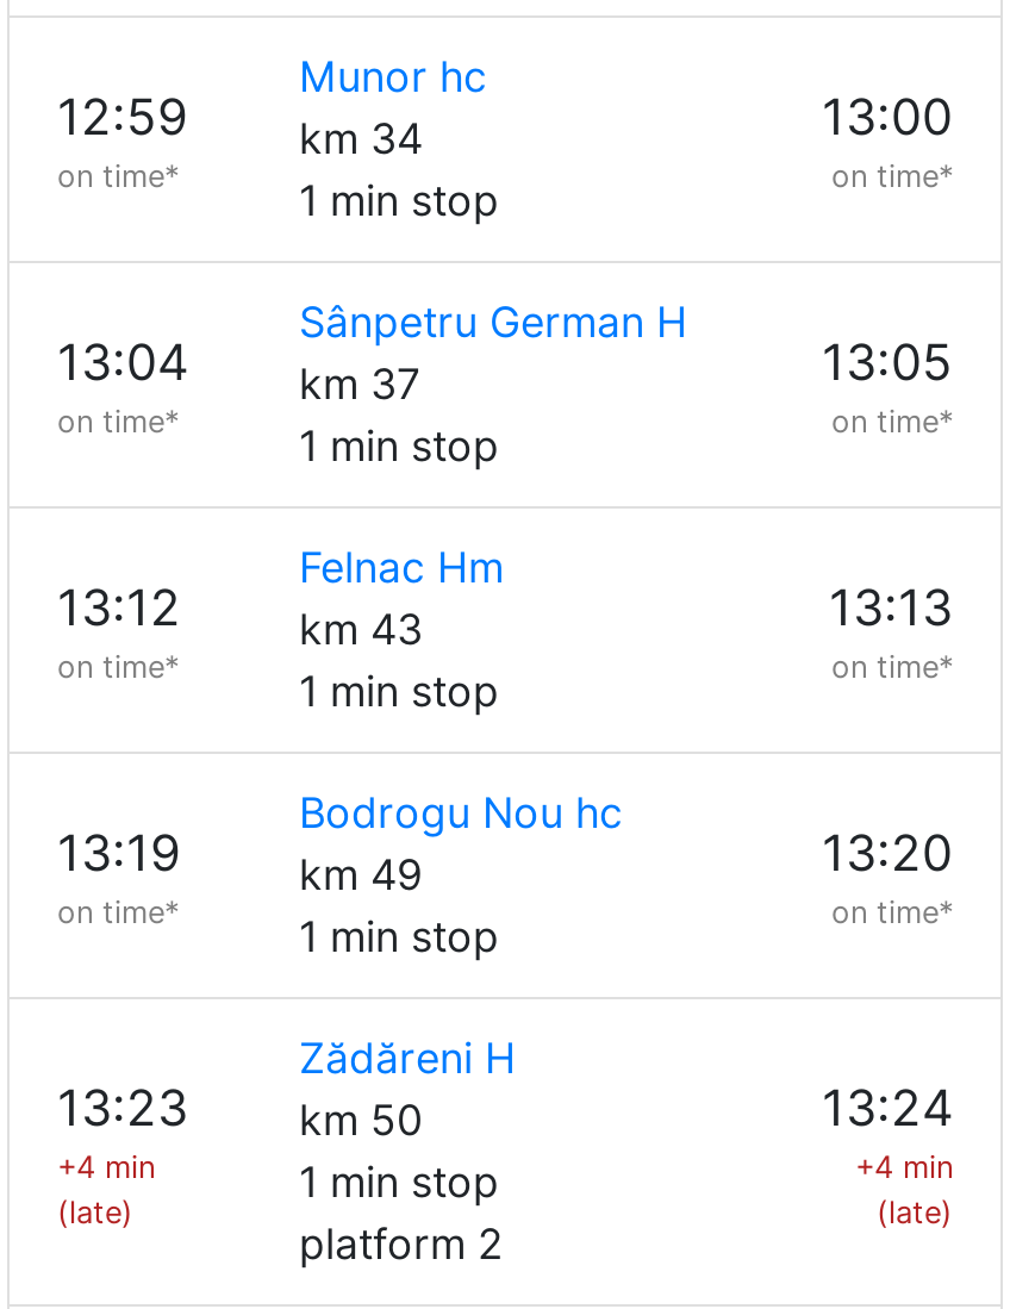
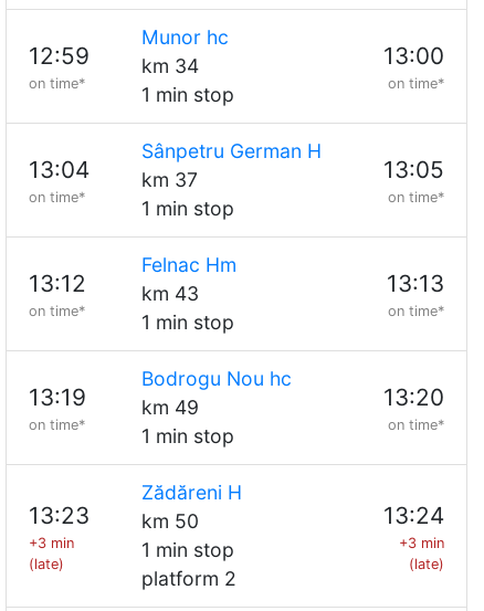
- +4 min
+ +3 min

- +4 min
+ +3 min
